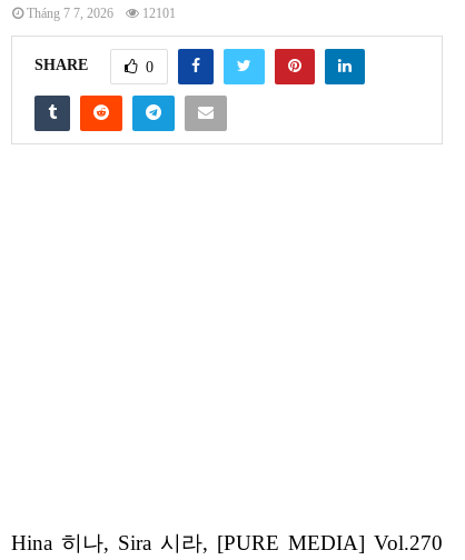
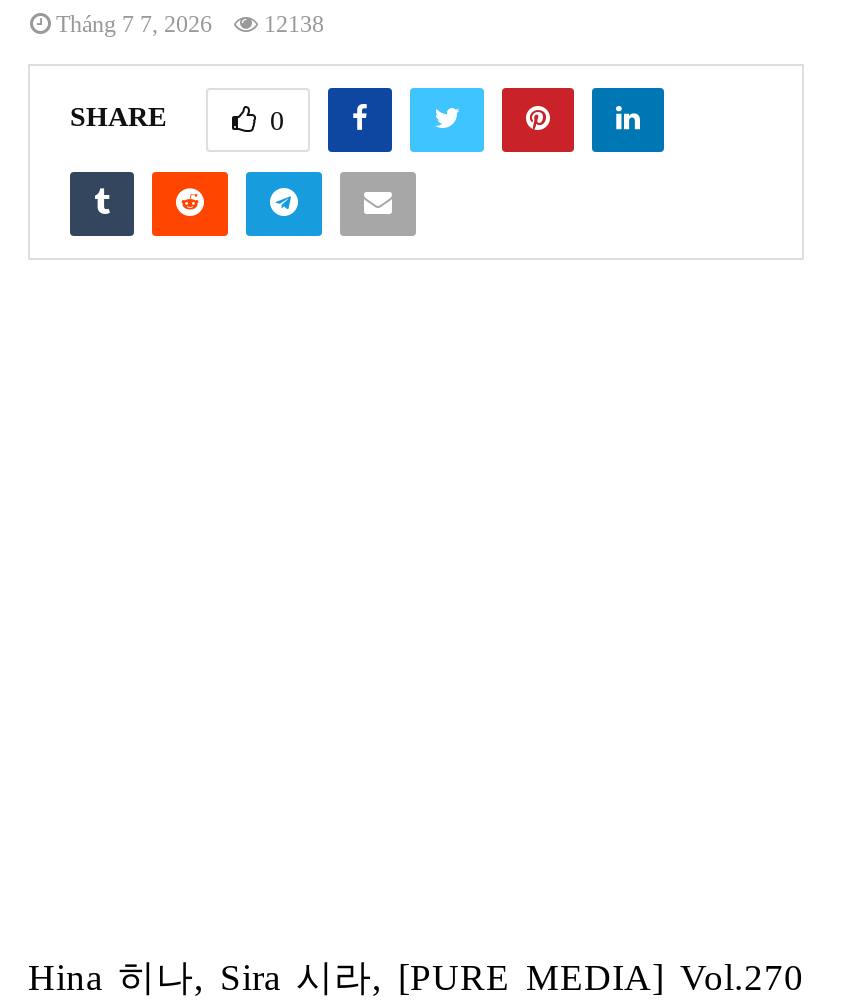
- Tháng 7 7, 2026 12101
+ Tháng 7 7, 2026 12138
